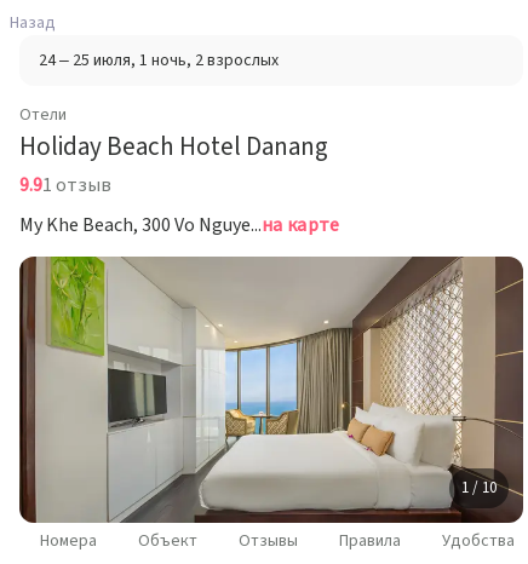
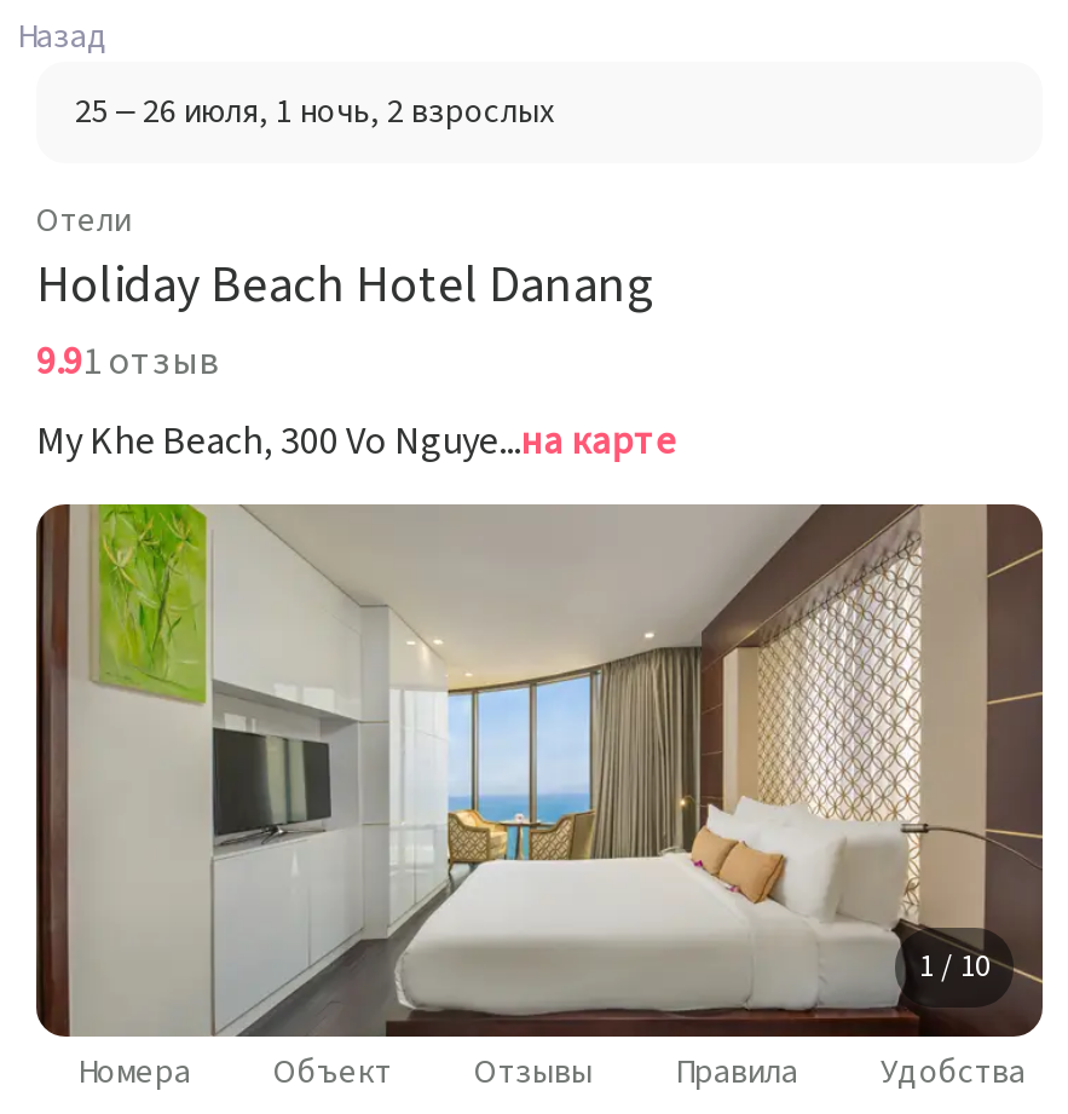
- 24 – 25 июля, 1 ночь, 2 взрослых
+ 25 – 26 июля, 1 ночь, 2 взрослых
